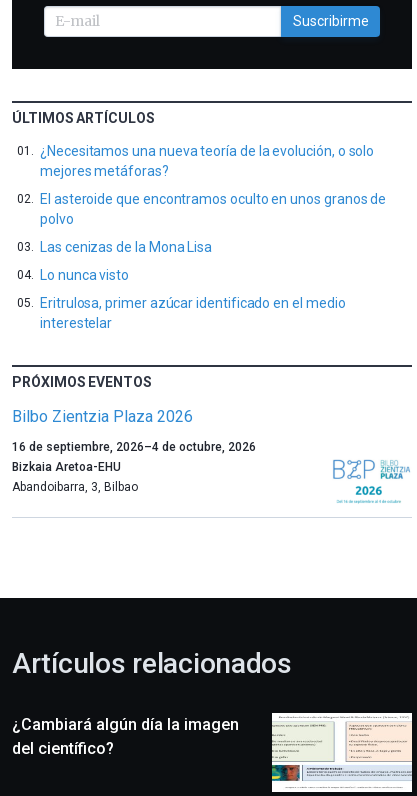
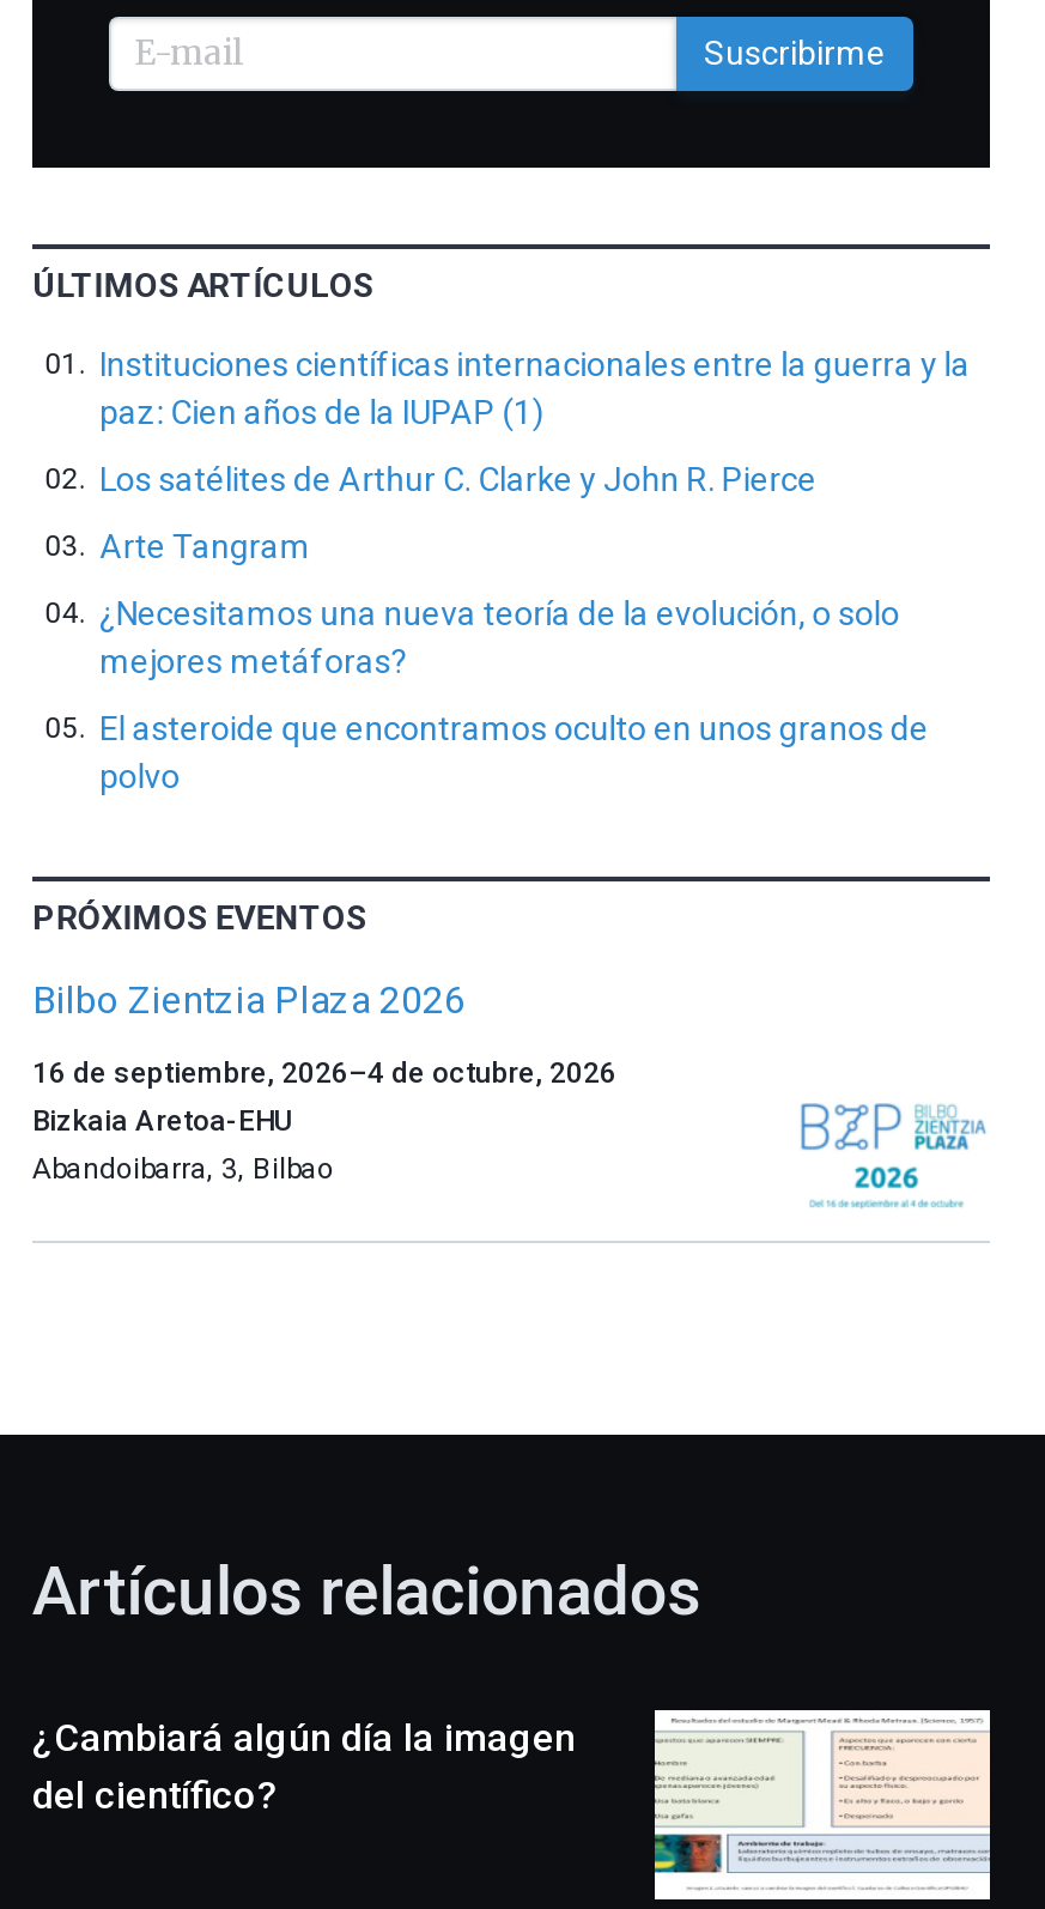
+ Instituciones científicas internacionales entre la guerra y la
+ paz: Cien años de la IUPAP (1)
+ Los satélites de Arthur C. Clarke y John R. Pierce
+ Arte Tangram

moved down: ¿Necesitamos una nueva teoría de la evolución, o solo | mejores metáforas? | El asteroide que encontramos oculto en unos granos de | polvo

- Las cenizas de la Mona Lisa
- Lo nunca visto
- Eritrulosa, primer azúcar identificado en el medio
- interestelar
